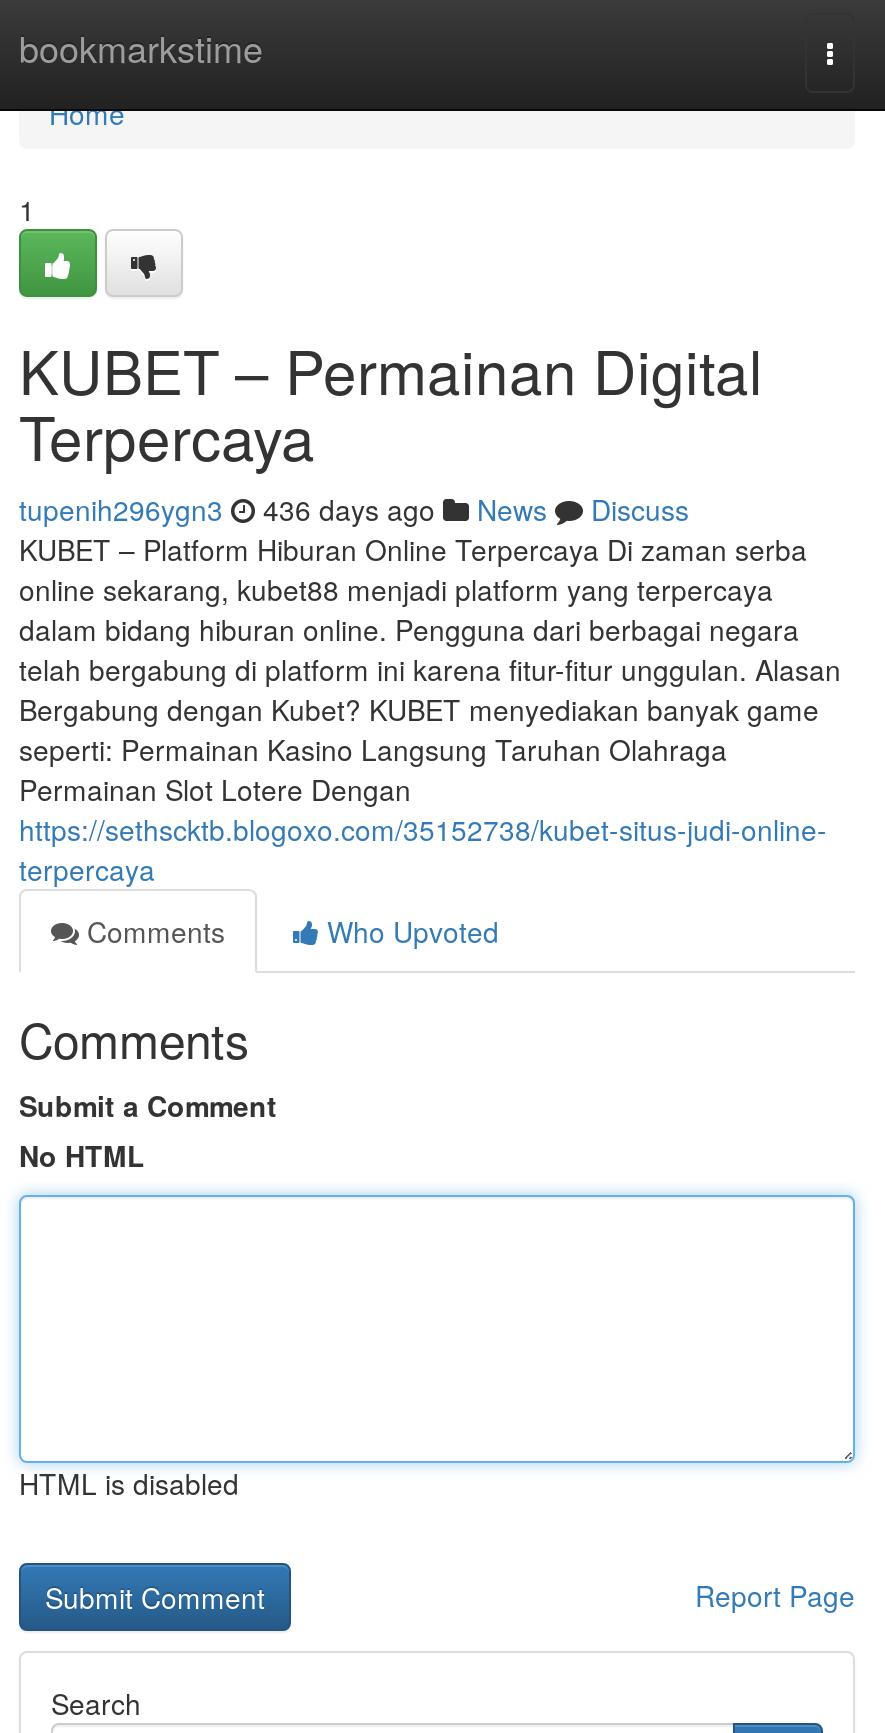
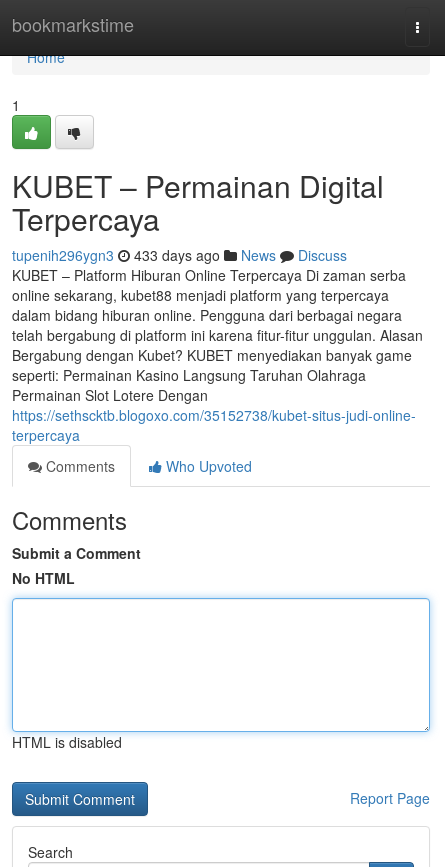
- tupenih296ygn3 436 days ago News Discuss
+ tupenih296ygn3 433 days ago News Discuss
